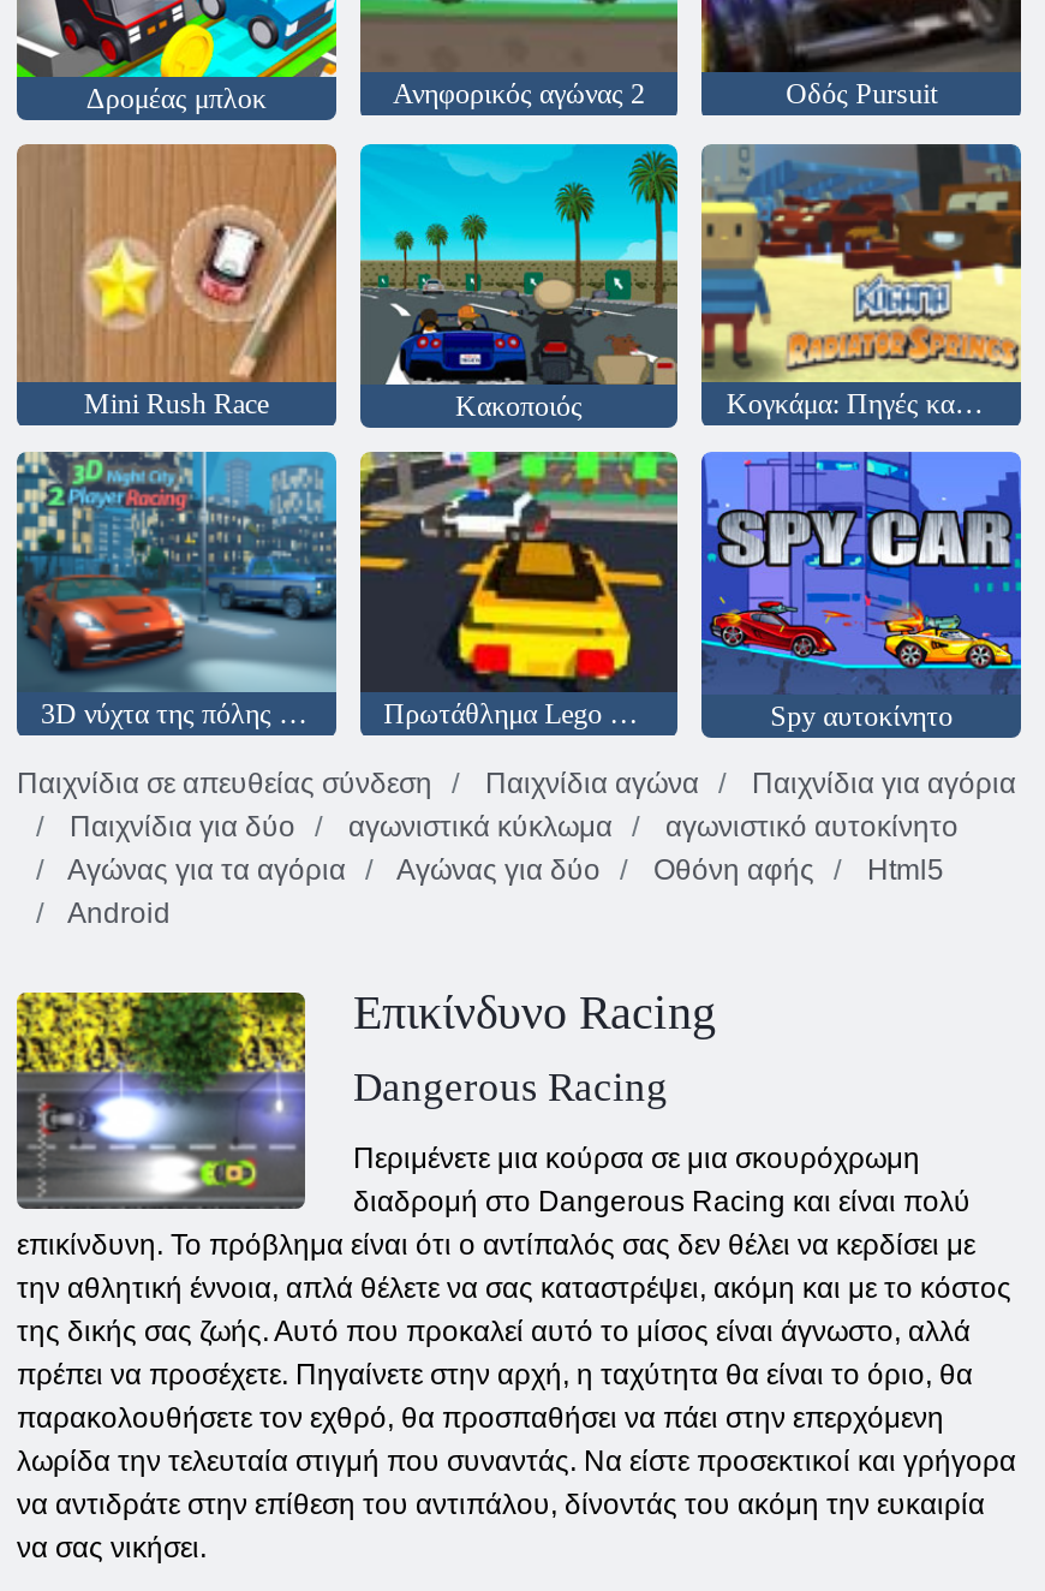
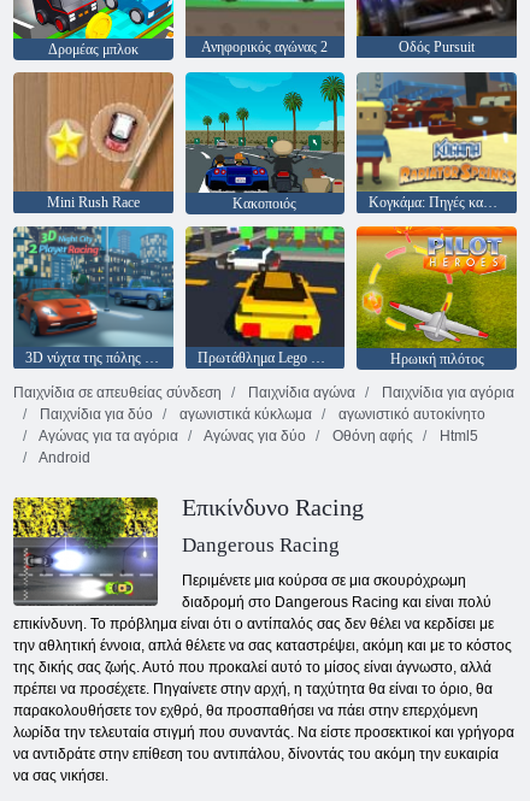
- [image]
- Spy αυτοκίνητο
+ [image]
+ Ηρωική πιλότος
